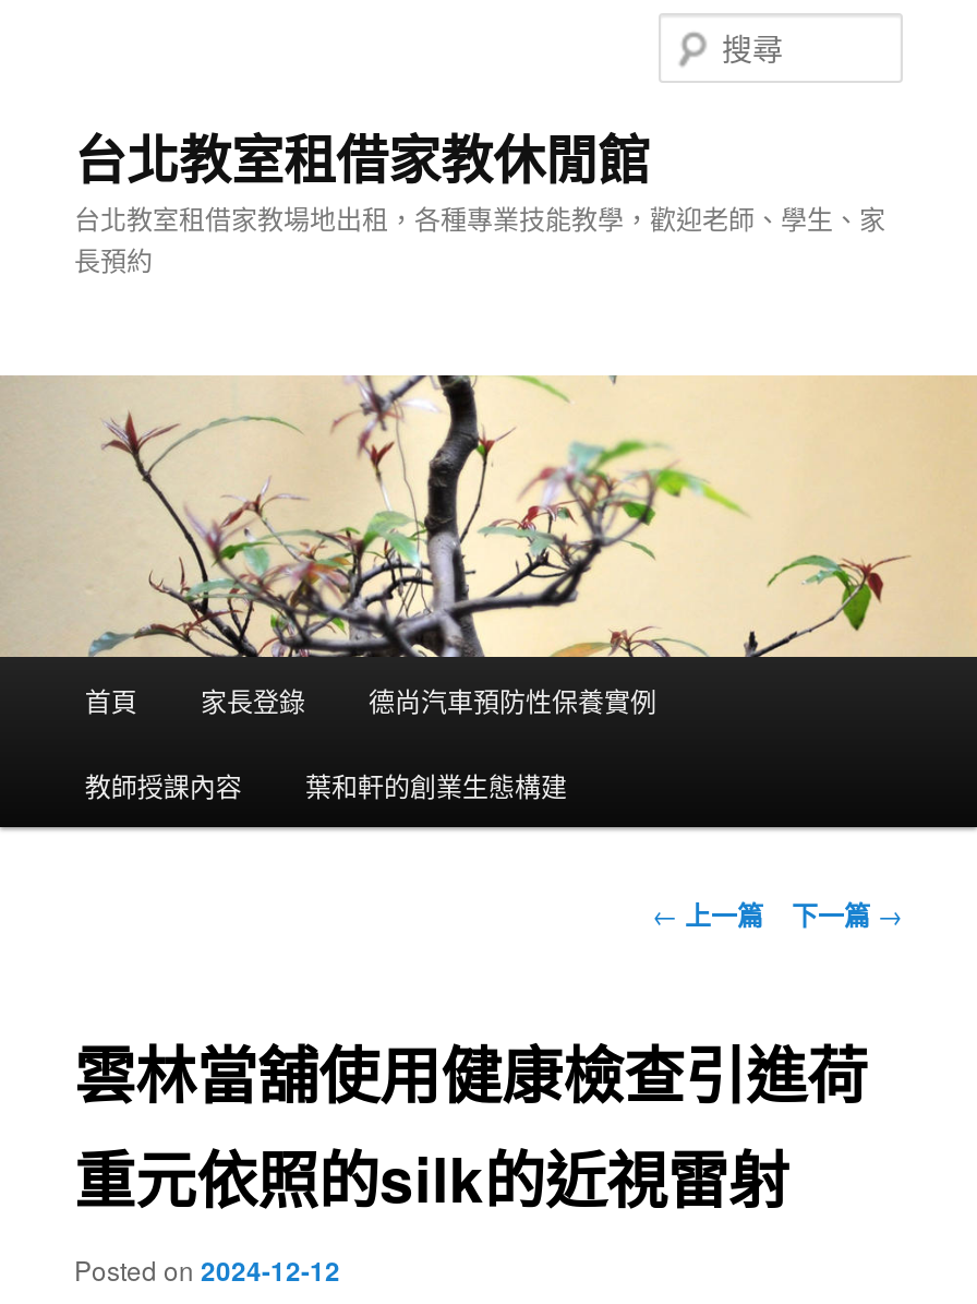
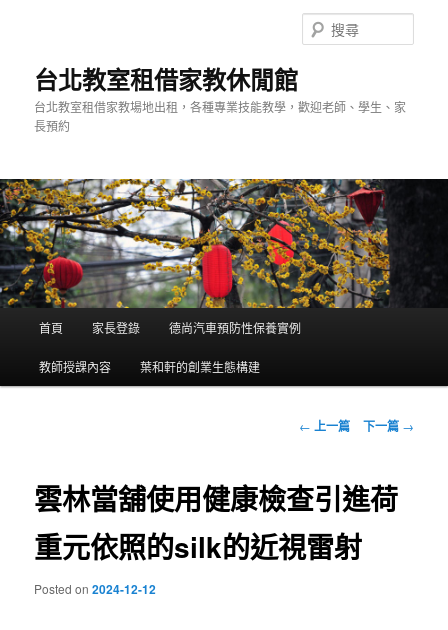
- [image]
+ [image]
